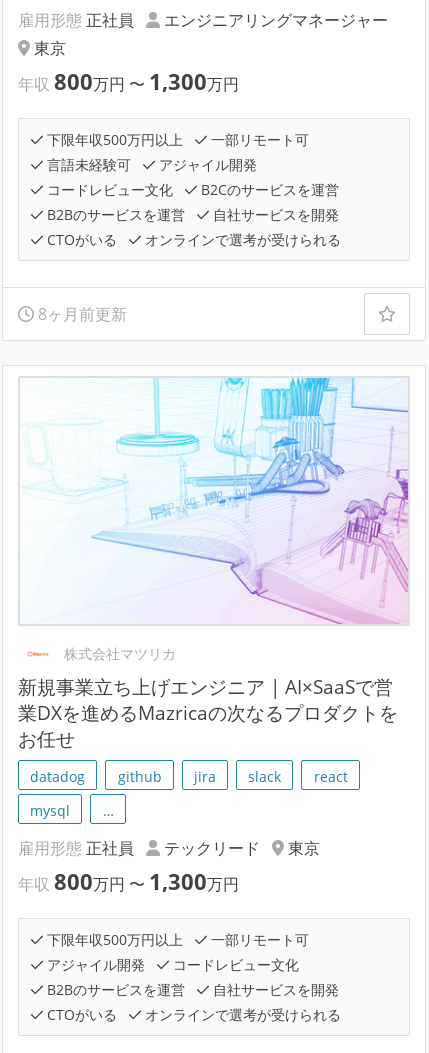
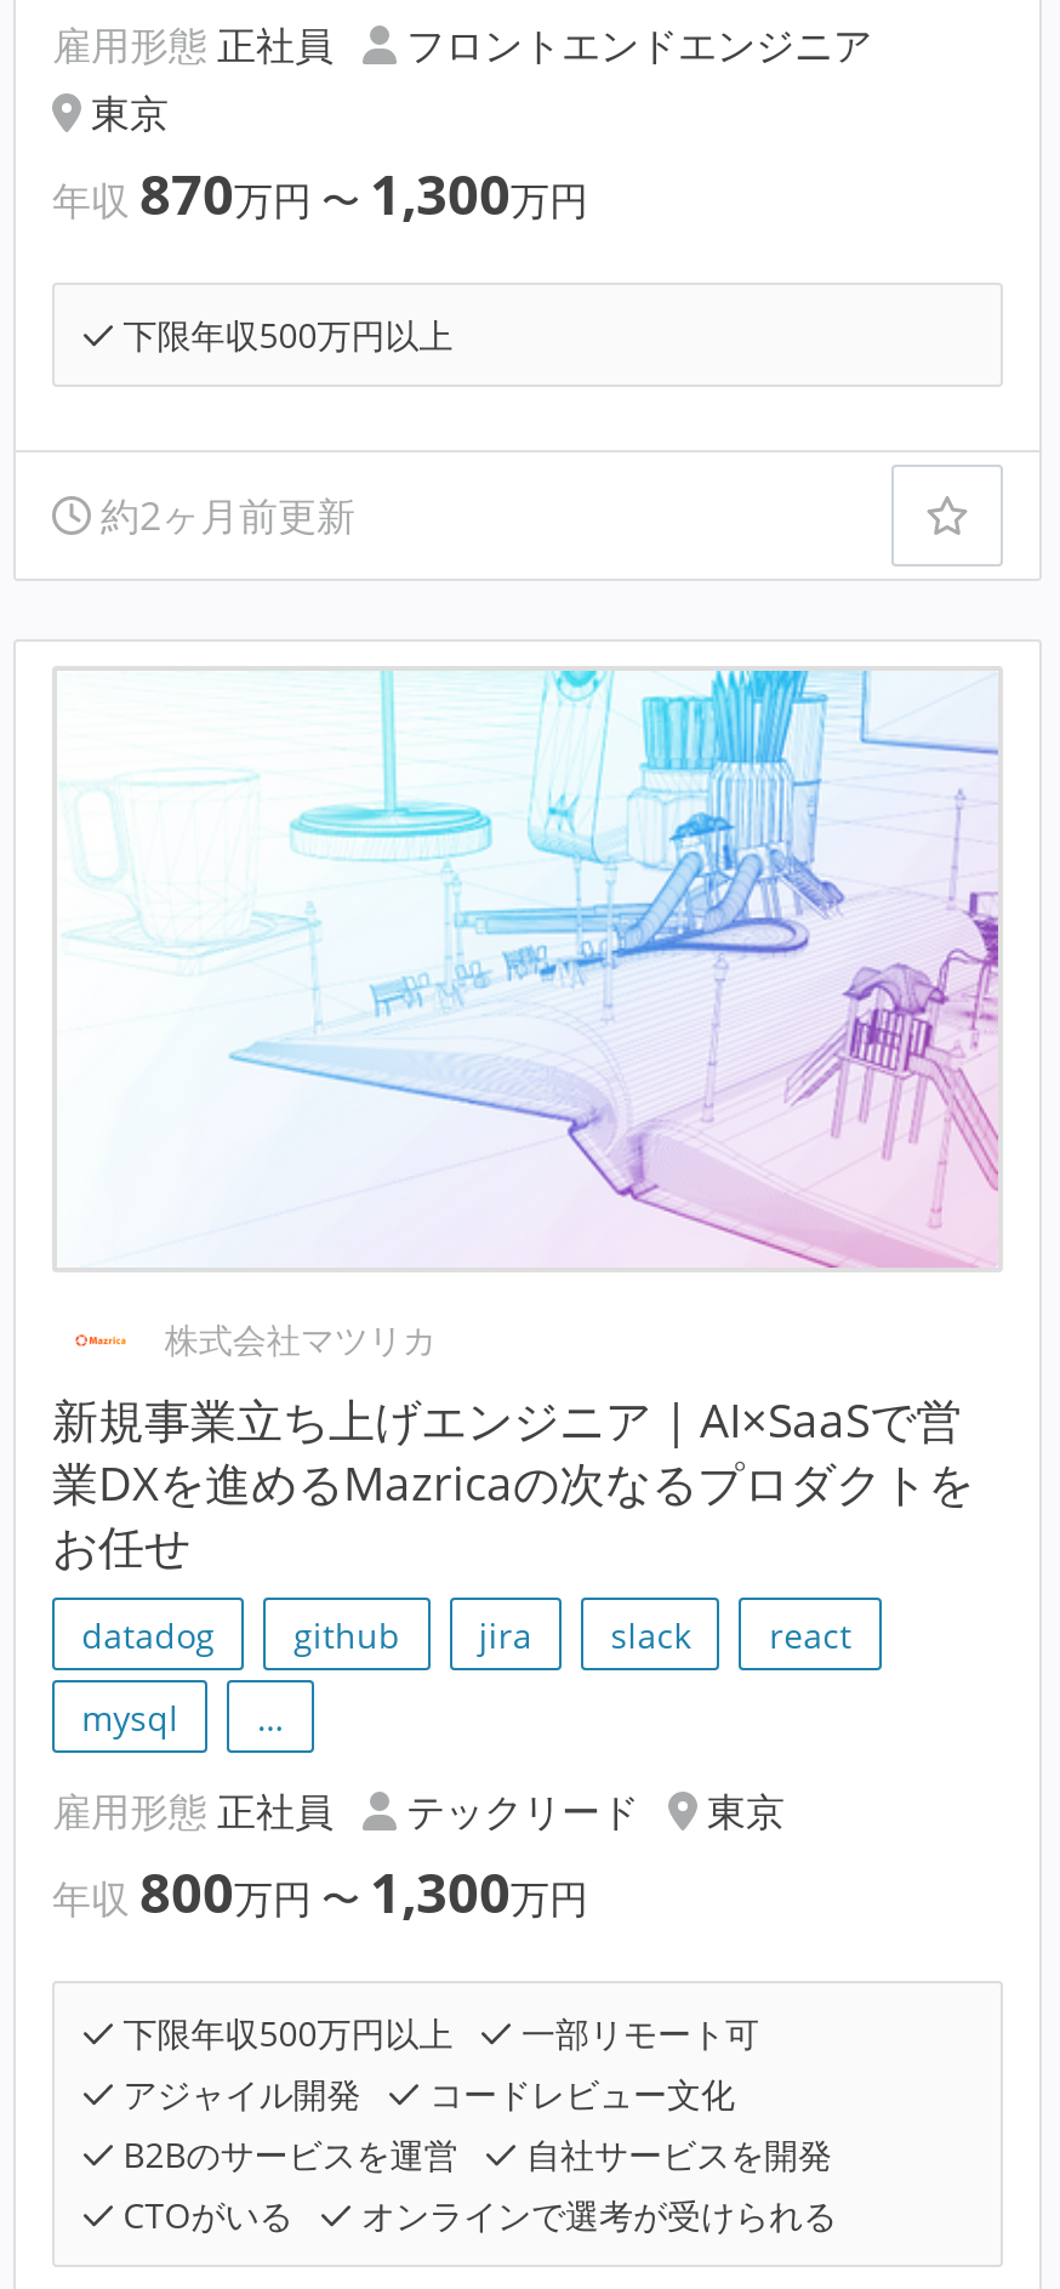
- エンジニアリングマネージャー
+ フロントエンドエンジニア

- 年収800万円〜1,300万円
+ 年収870万円〜1,300万円

- 一部リモート可
- 言語未経験可
- アジャイル開発
- コードレビュー文化
- B2Cのサービスを運営
- B2Bのサービスを運営
- 自社サービスを開発
- CTOがいる
- オンラインで選考が受けられる
- 8ヶ月前更新
+ 約2ヶ月前更新
